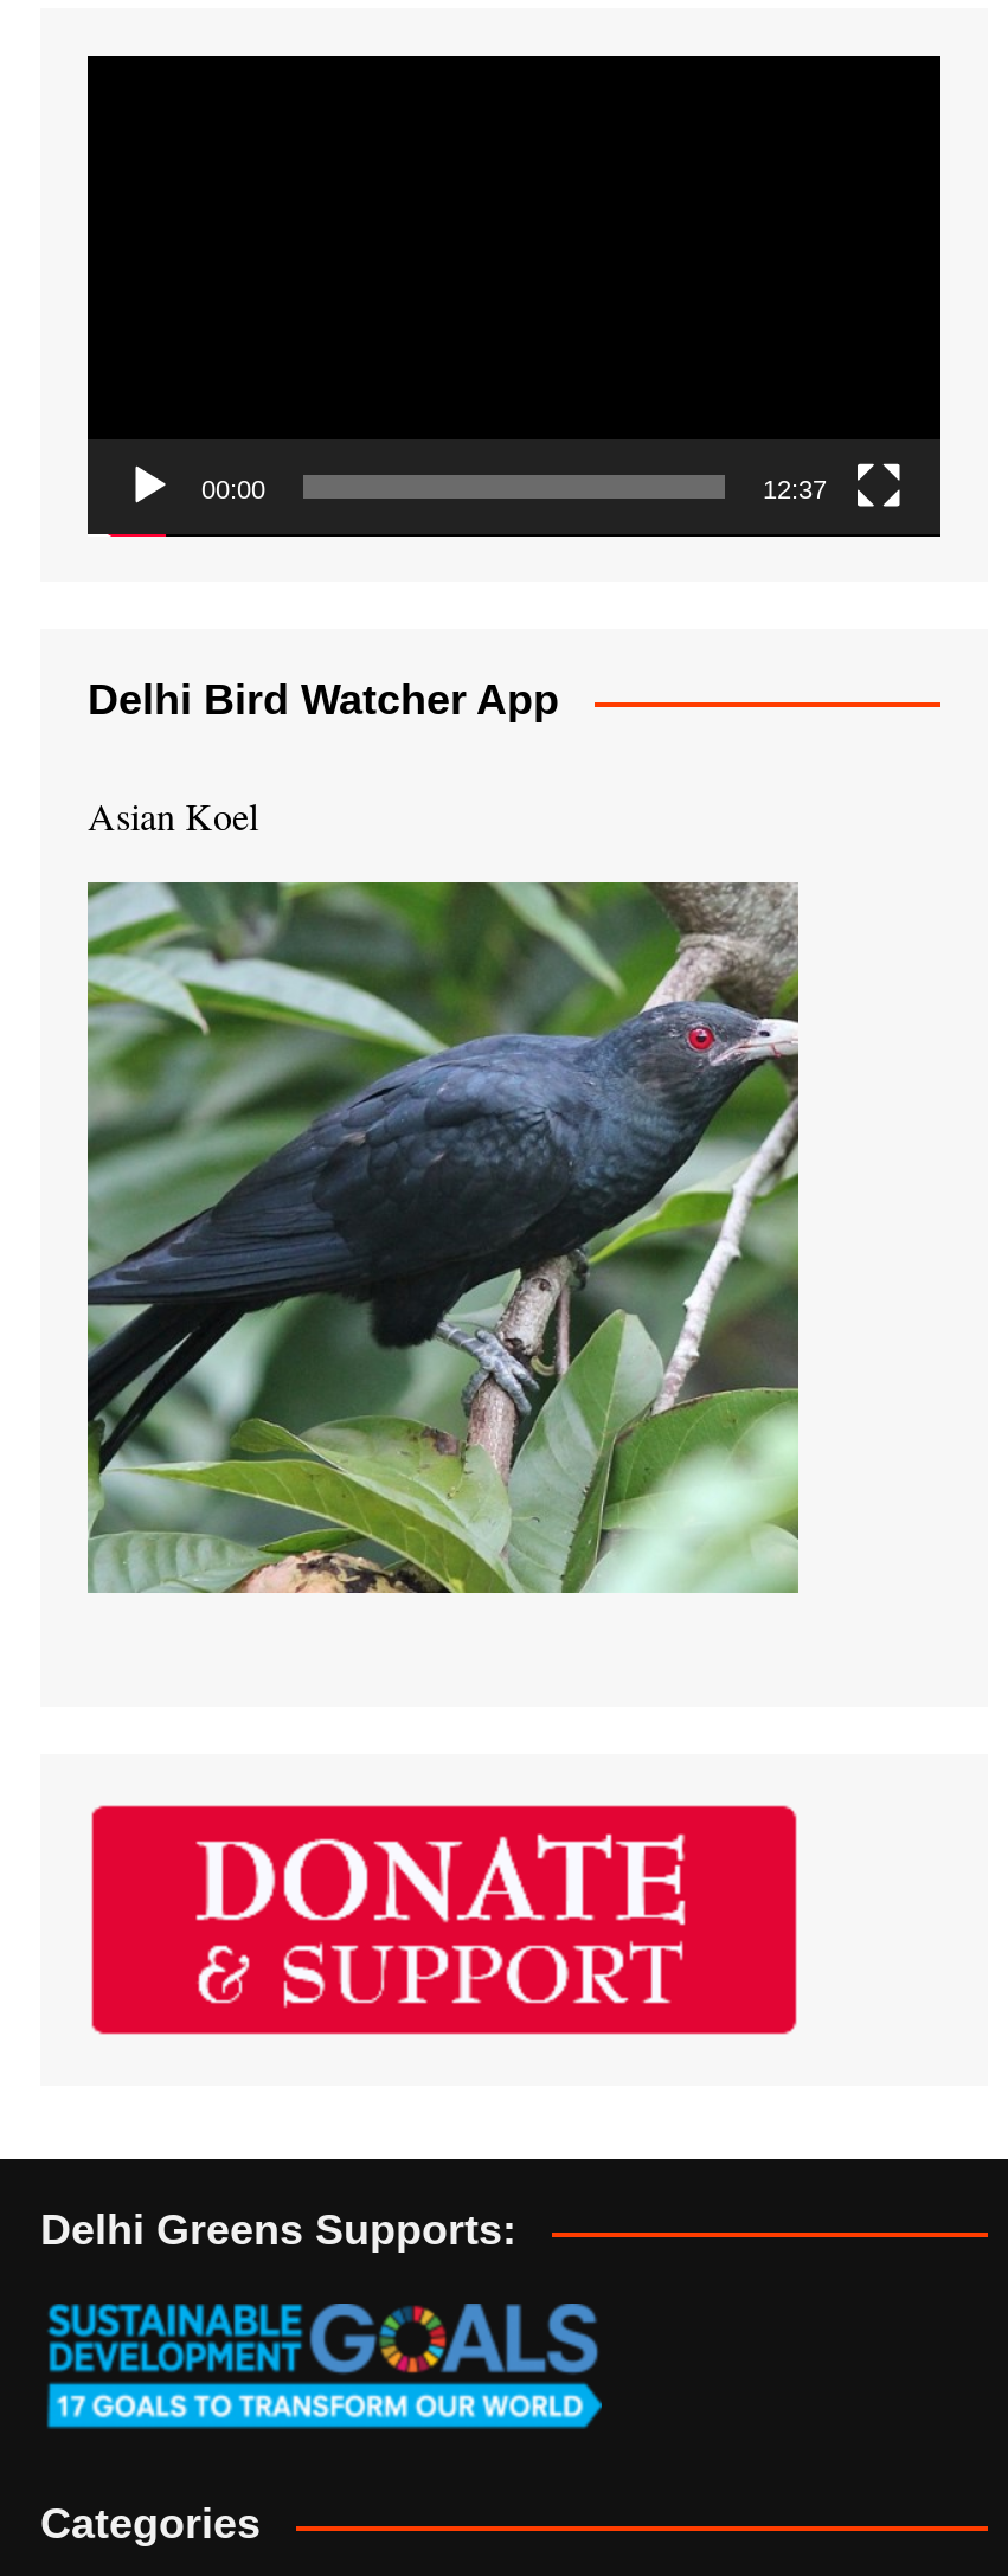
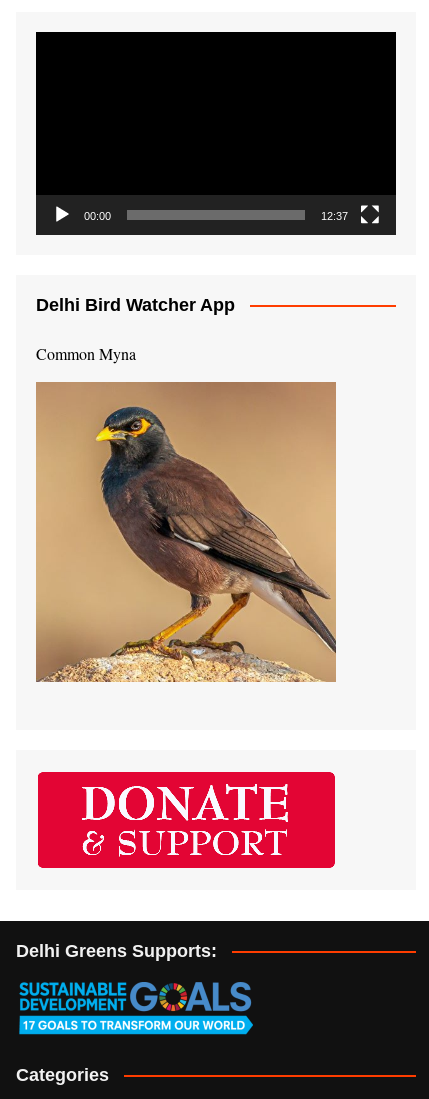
- Asian Koel
+ Common Myna

- [image]
+ [image]
